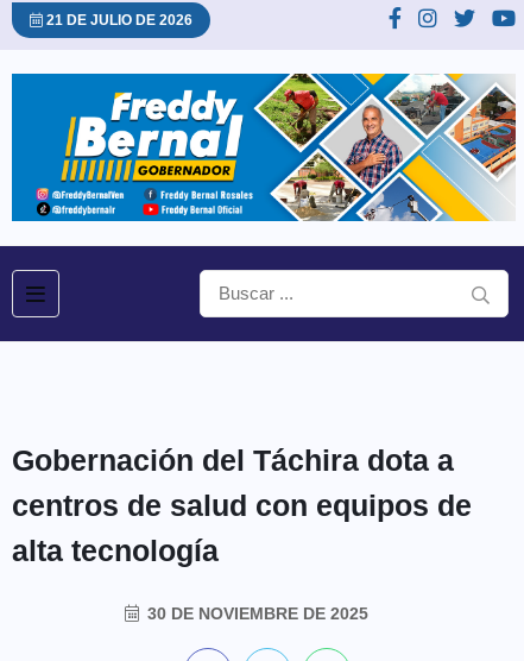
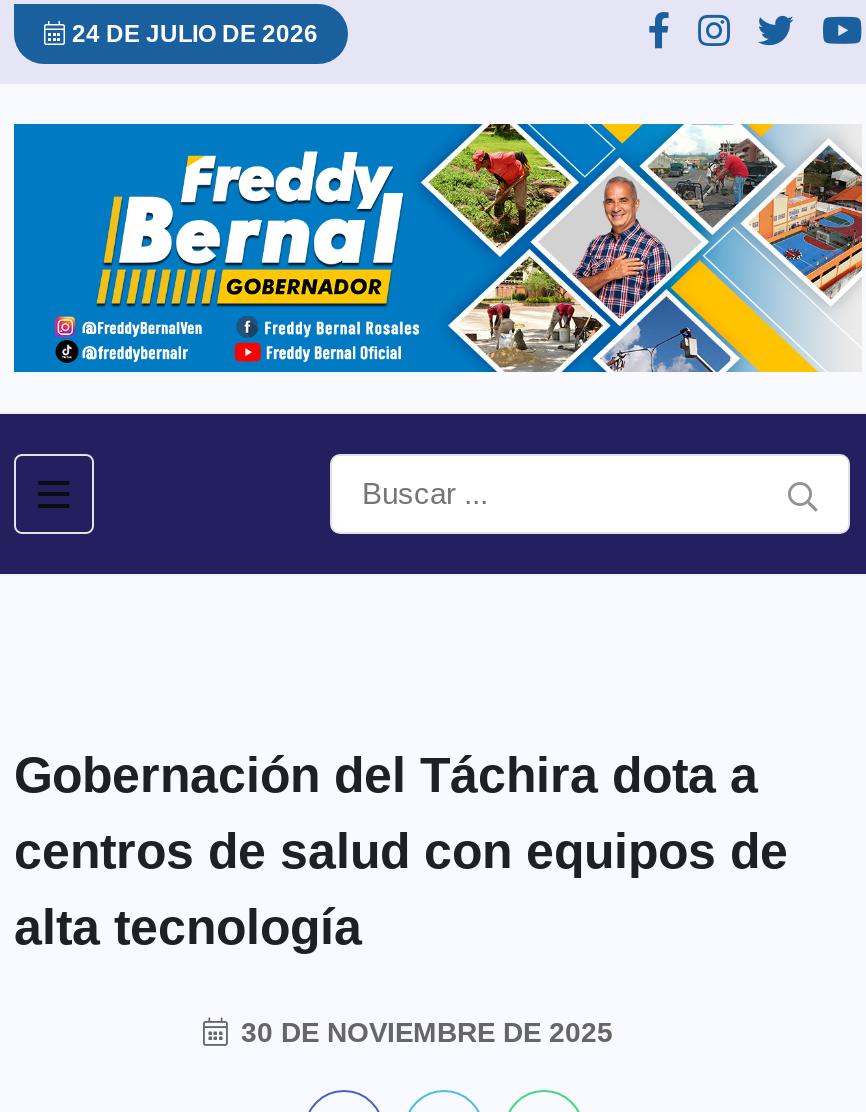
- 21 DE JULIO DE 2026
+ 24 DE JULIO DE 2026
